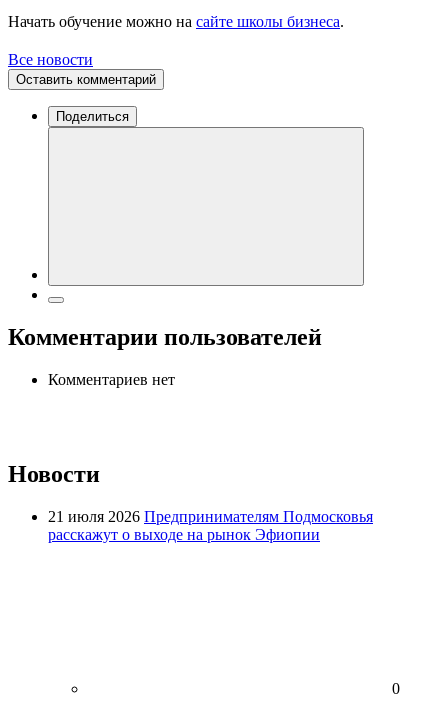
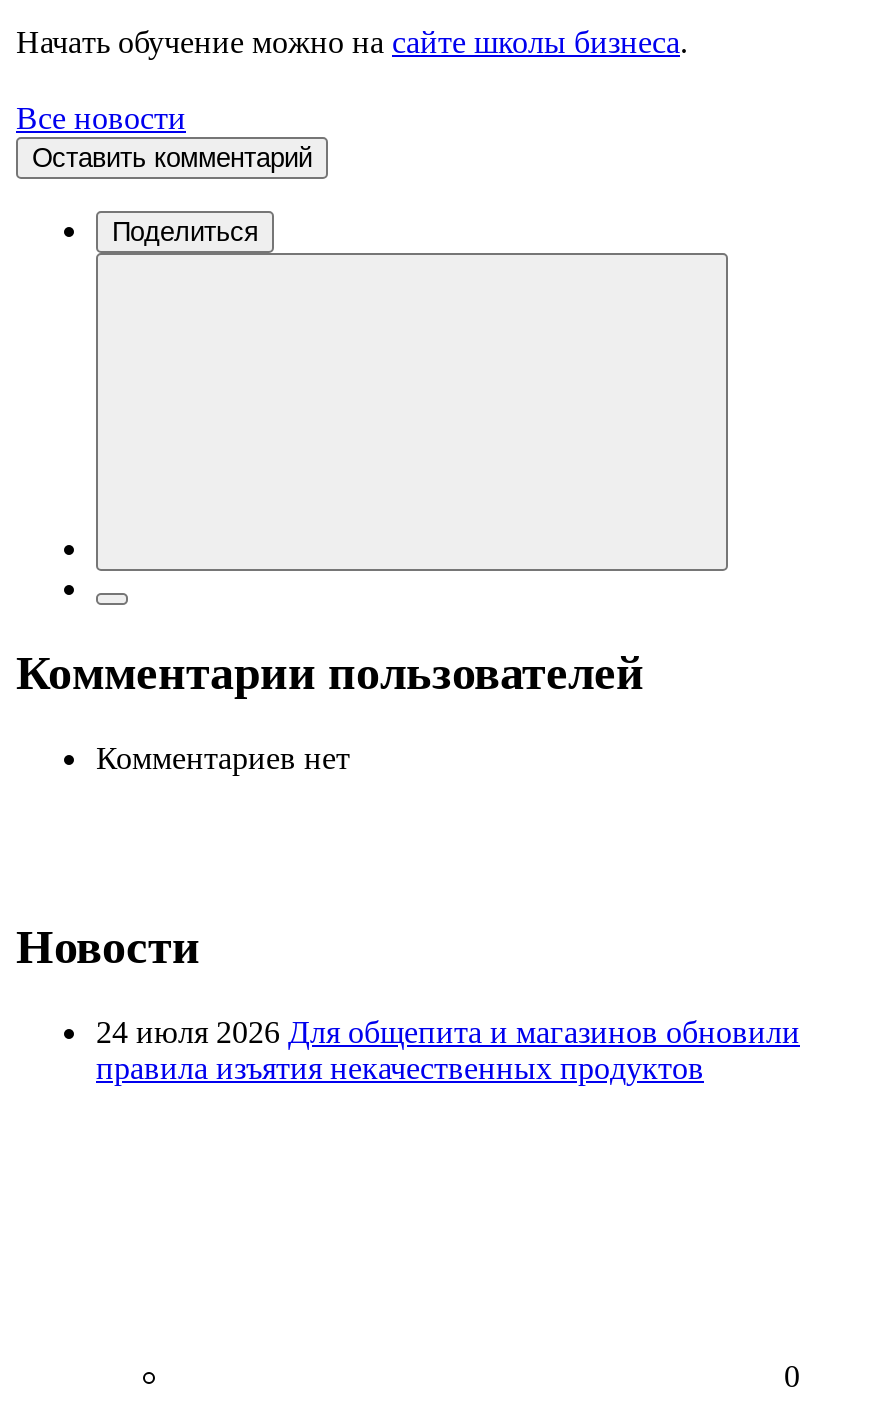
- 21 июля 2026 Предпринимателям Подмосковья
- расскажут о выходе на рынок Эфиопии
+ 24 июля 2026 Для общепита и магазинов обновили
+ правила изъятия некачественных продуктов
